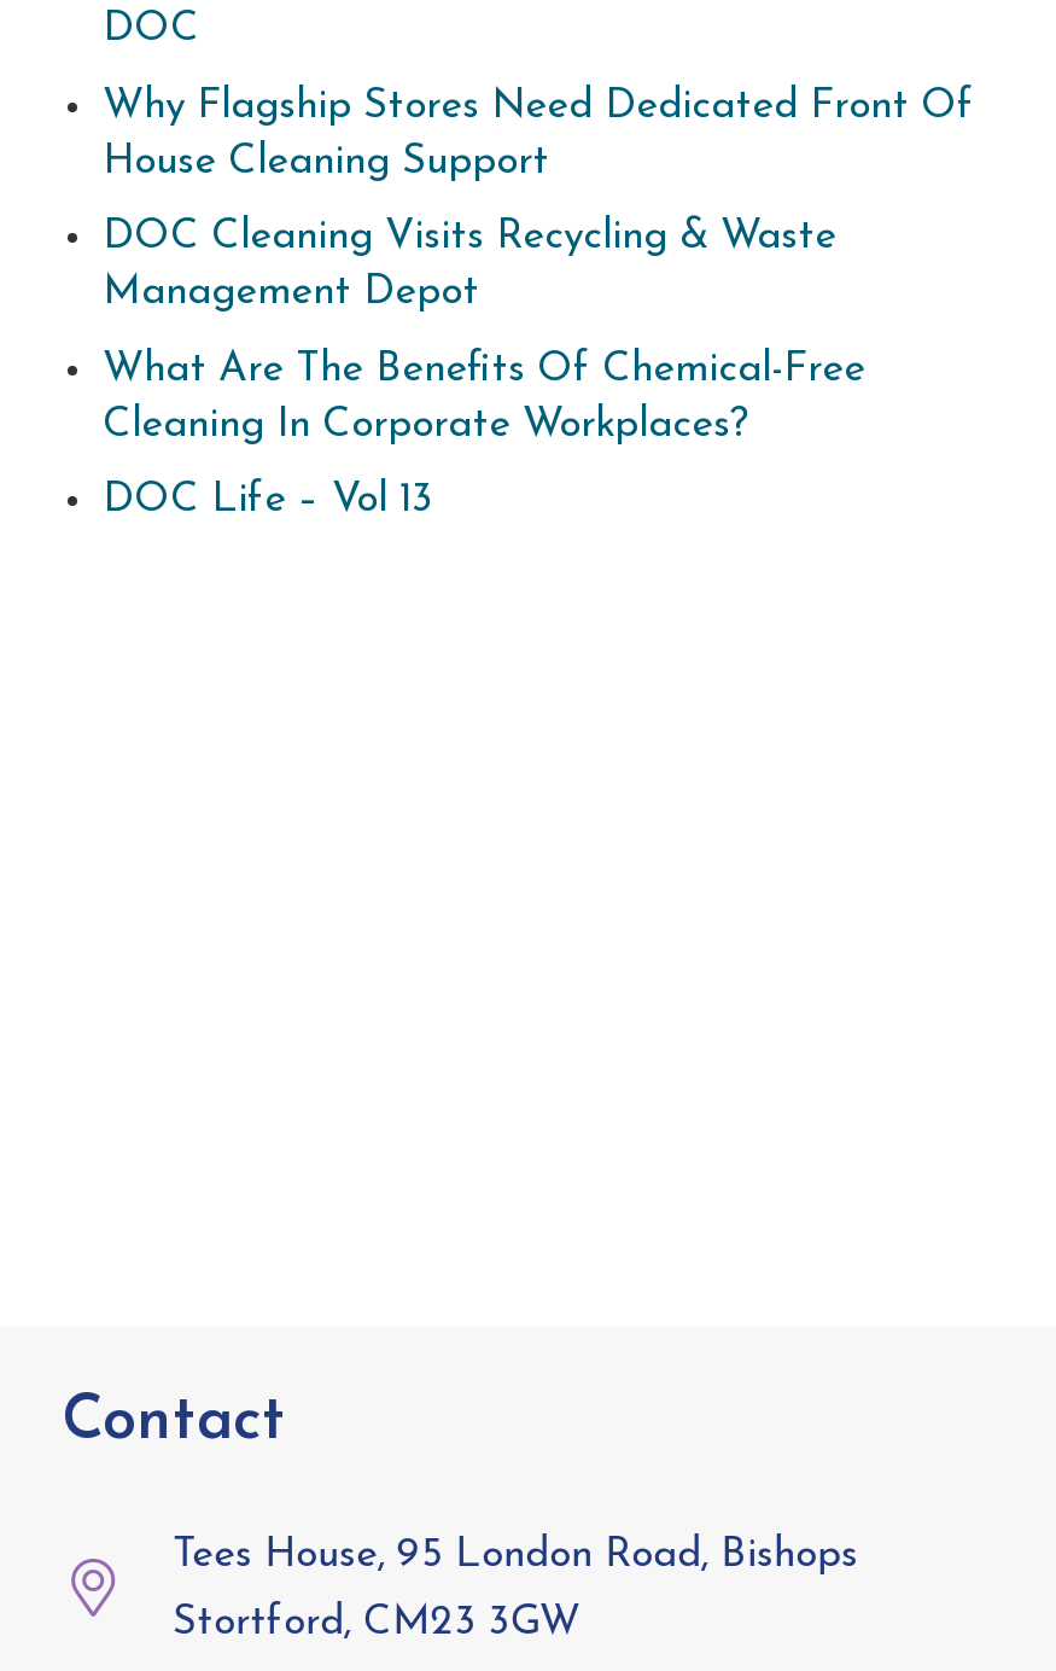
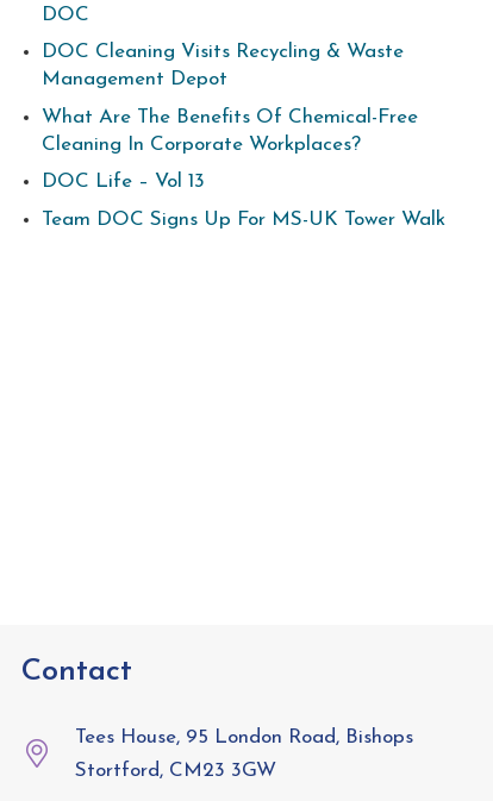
- Why Flagship Stores Need Dedicated Front Of
- House Cleaning Support

moved up: DOC Cleaning Visits Recycling & Waste | Management Depot | What Are The Benefits Of Chemical-Free | Cleaning In Corporate Workplaces? | DOC Life – Vol 13

+ Team DOC Signs Up For MS-UK Tower Walk
